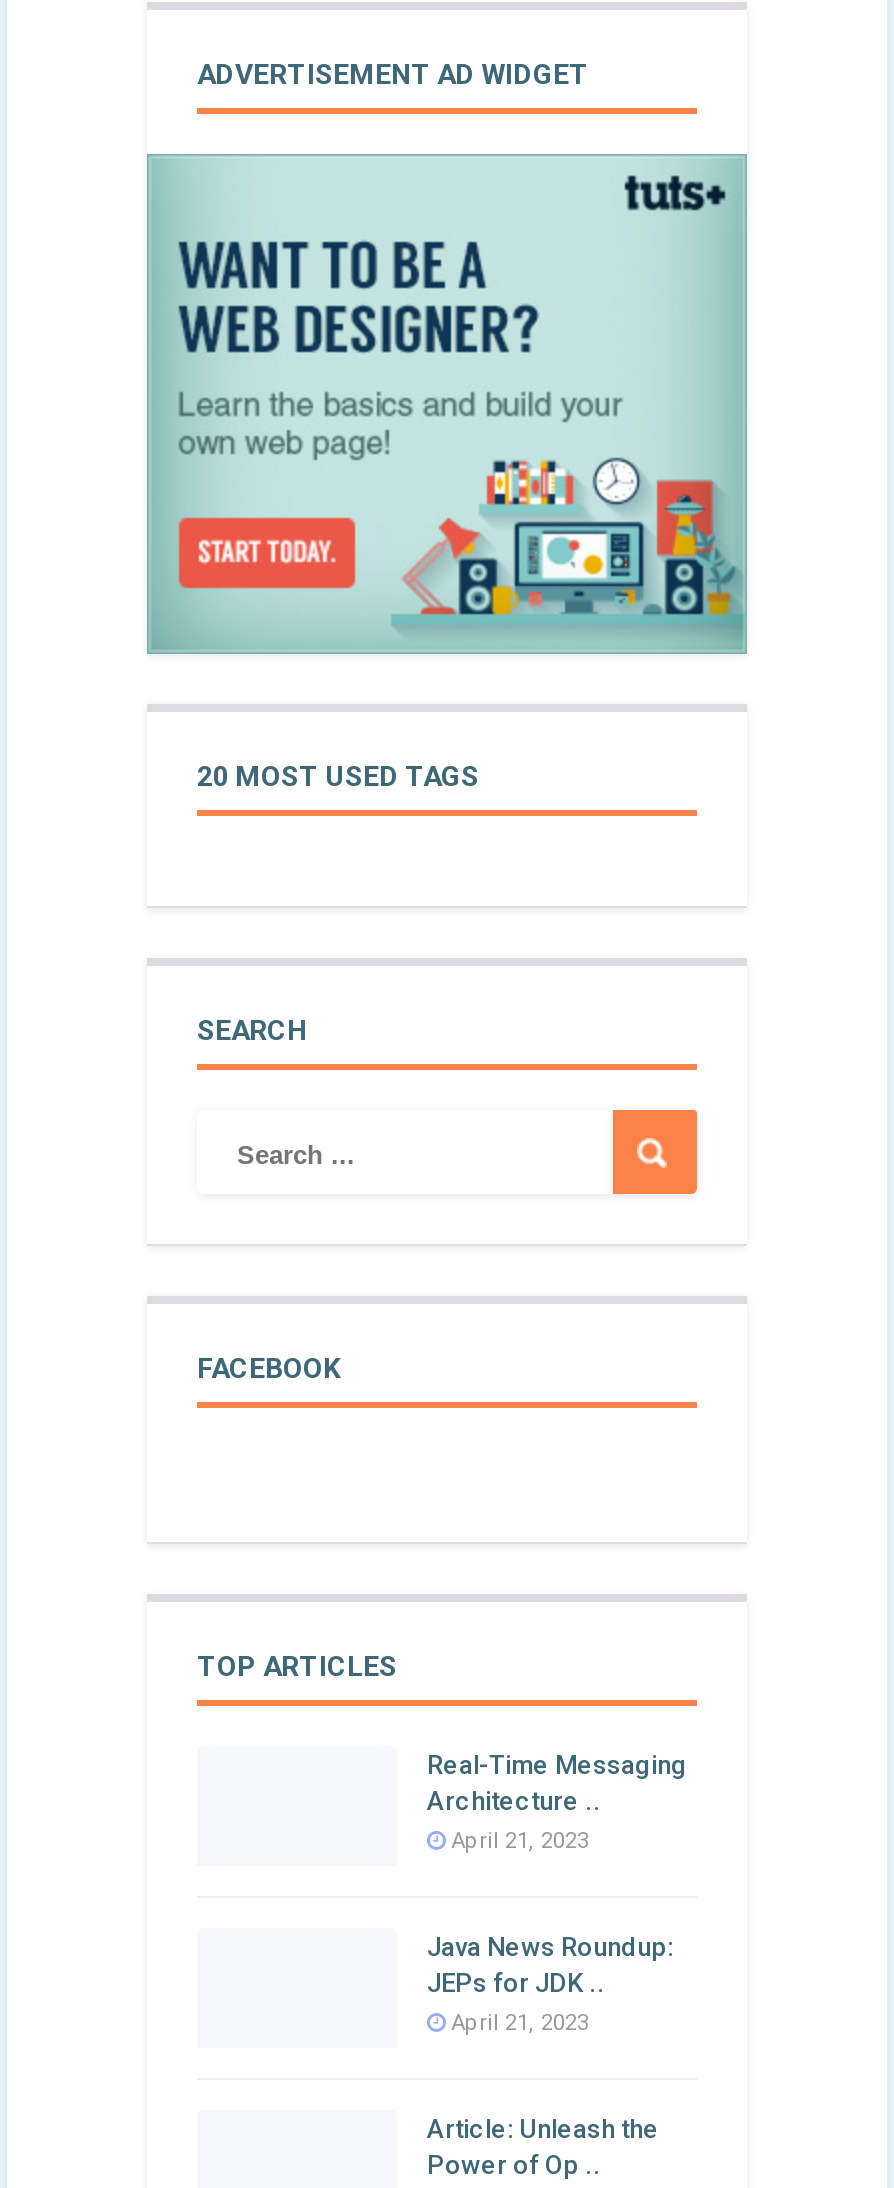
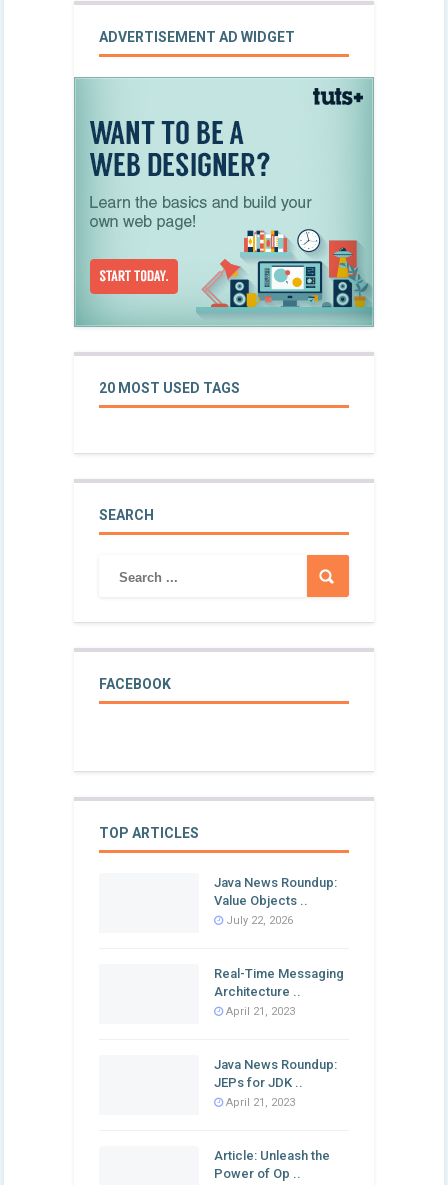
+ Java News Roundup:
+ Value Objects ..
+ July 22, 2026
